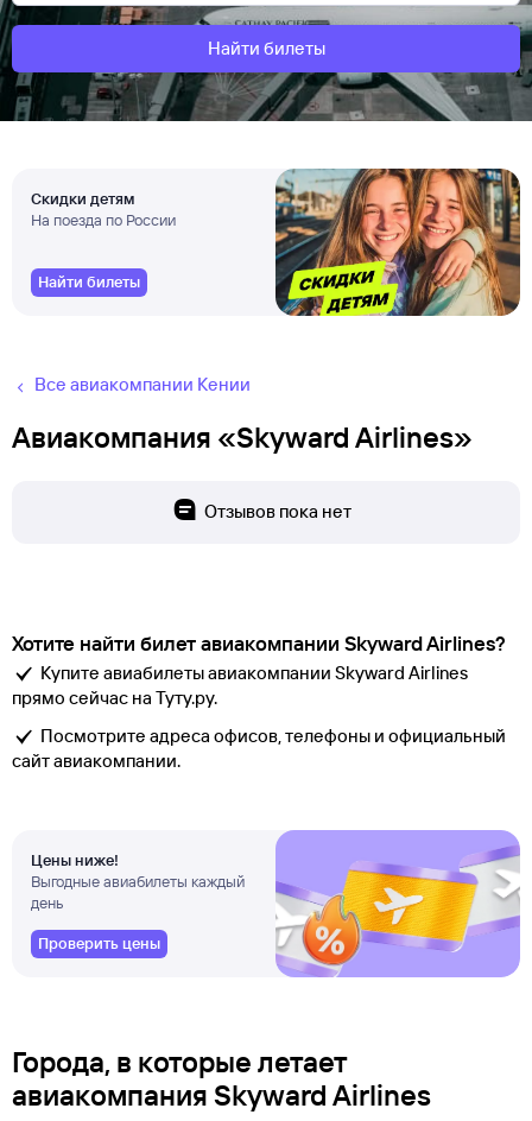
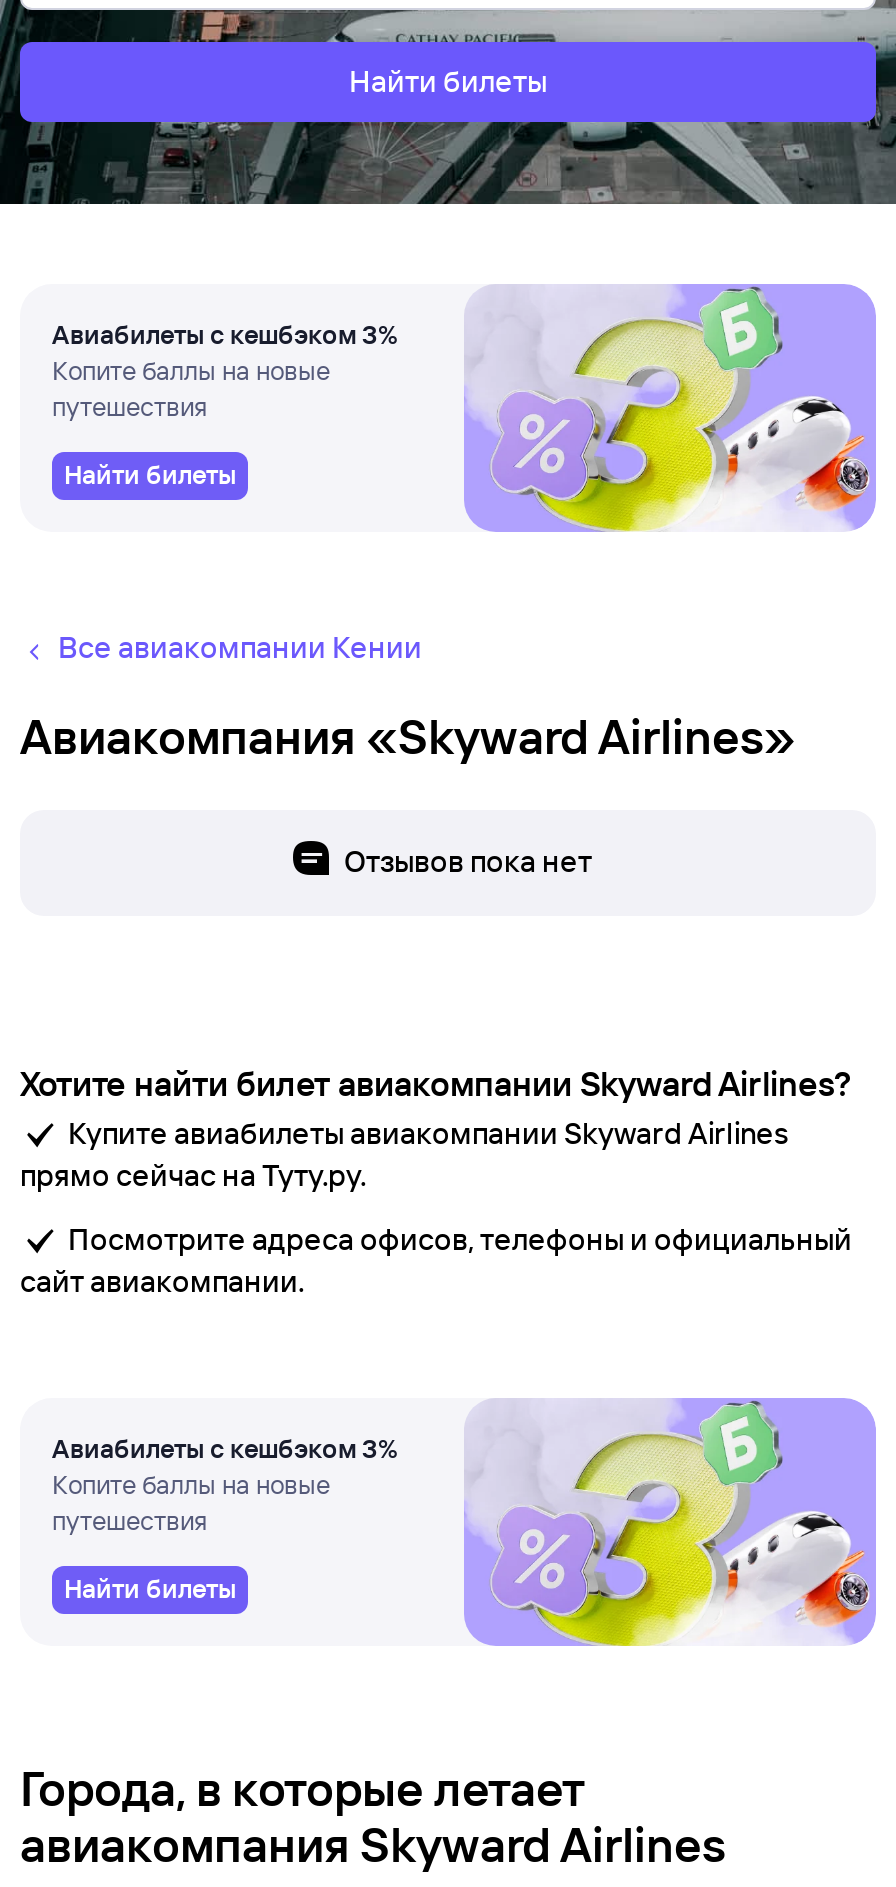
- [image]
+ [image]

- Скидки детям
- На поезда по России
+ Авиабилеты с кешбэком 3%
+ Копите баллы на новые
+ путешествия

- [image]
- Цены ниже!
- Выгодные авиабилеты каждый
- день
+ [image]
+ Авиабилеты с кешбэком 3%
+ Копите баллы на новые
+ путешествия

- Проверить цены
+ Найти билеты
